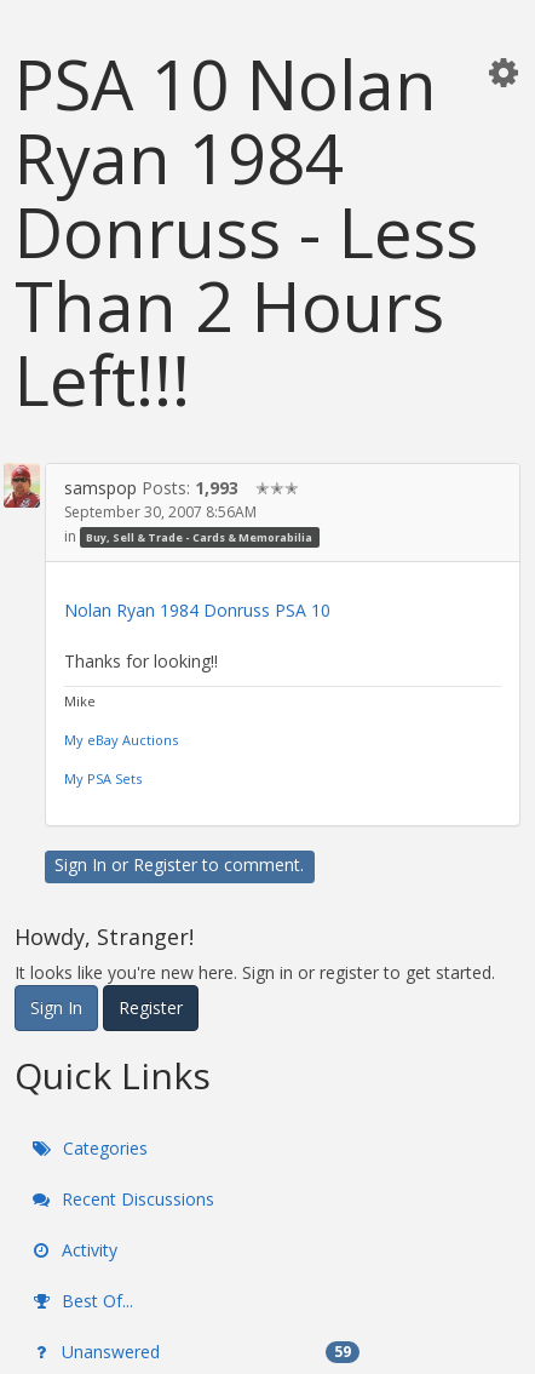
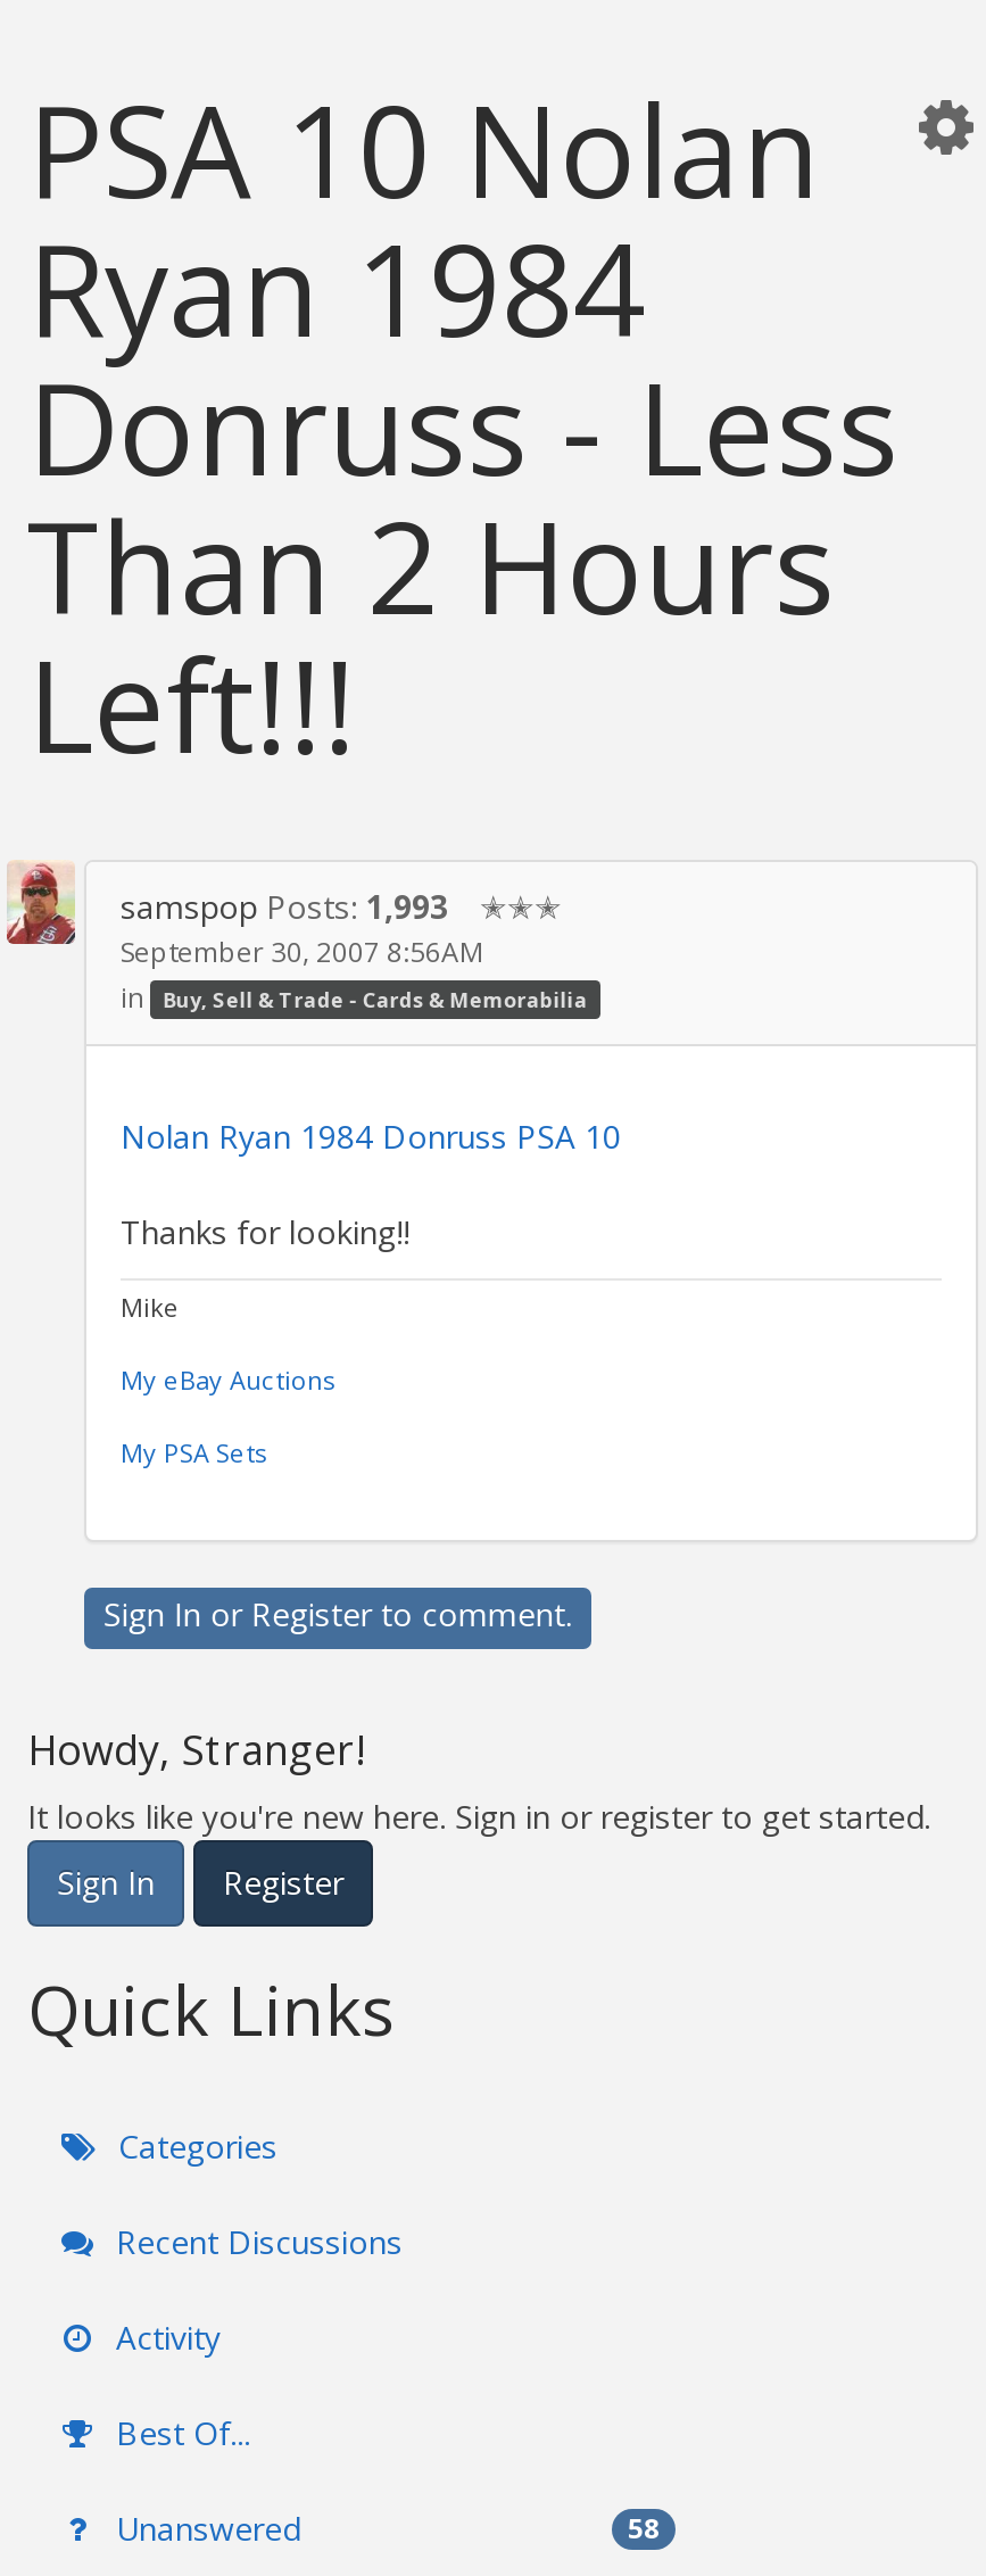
- 59
+ 58
